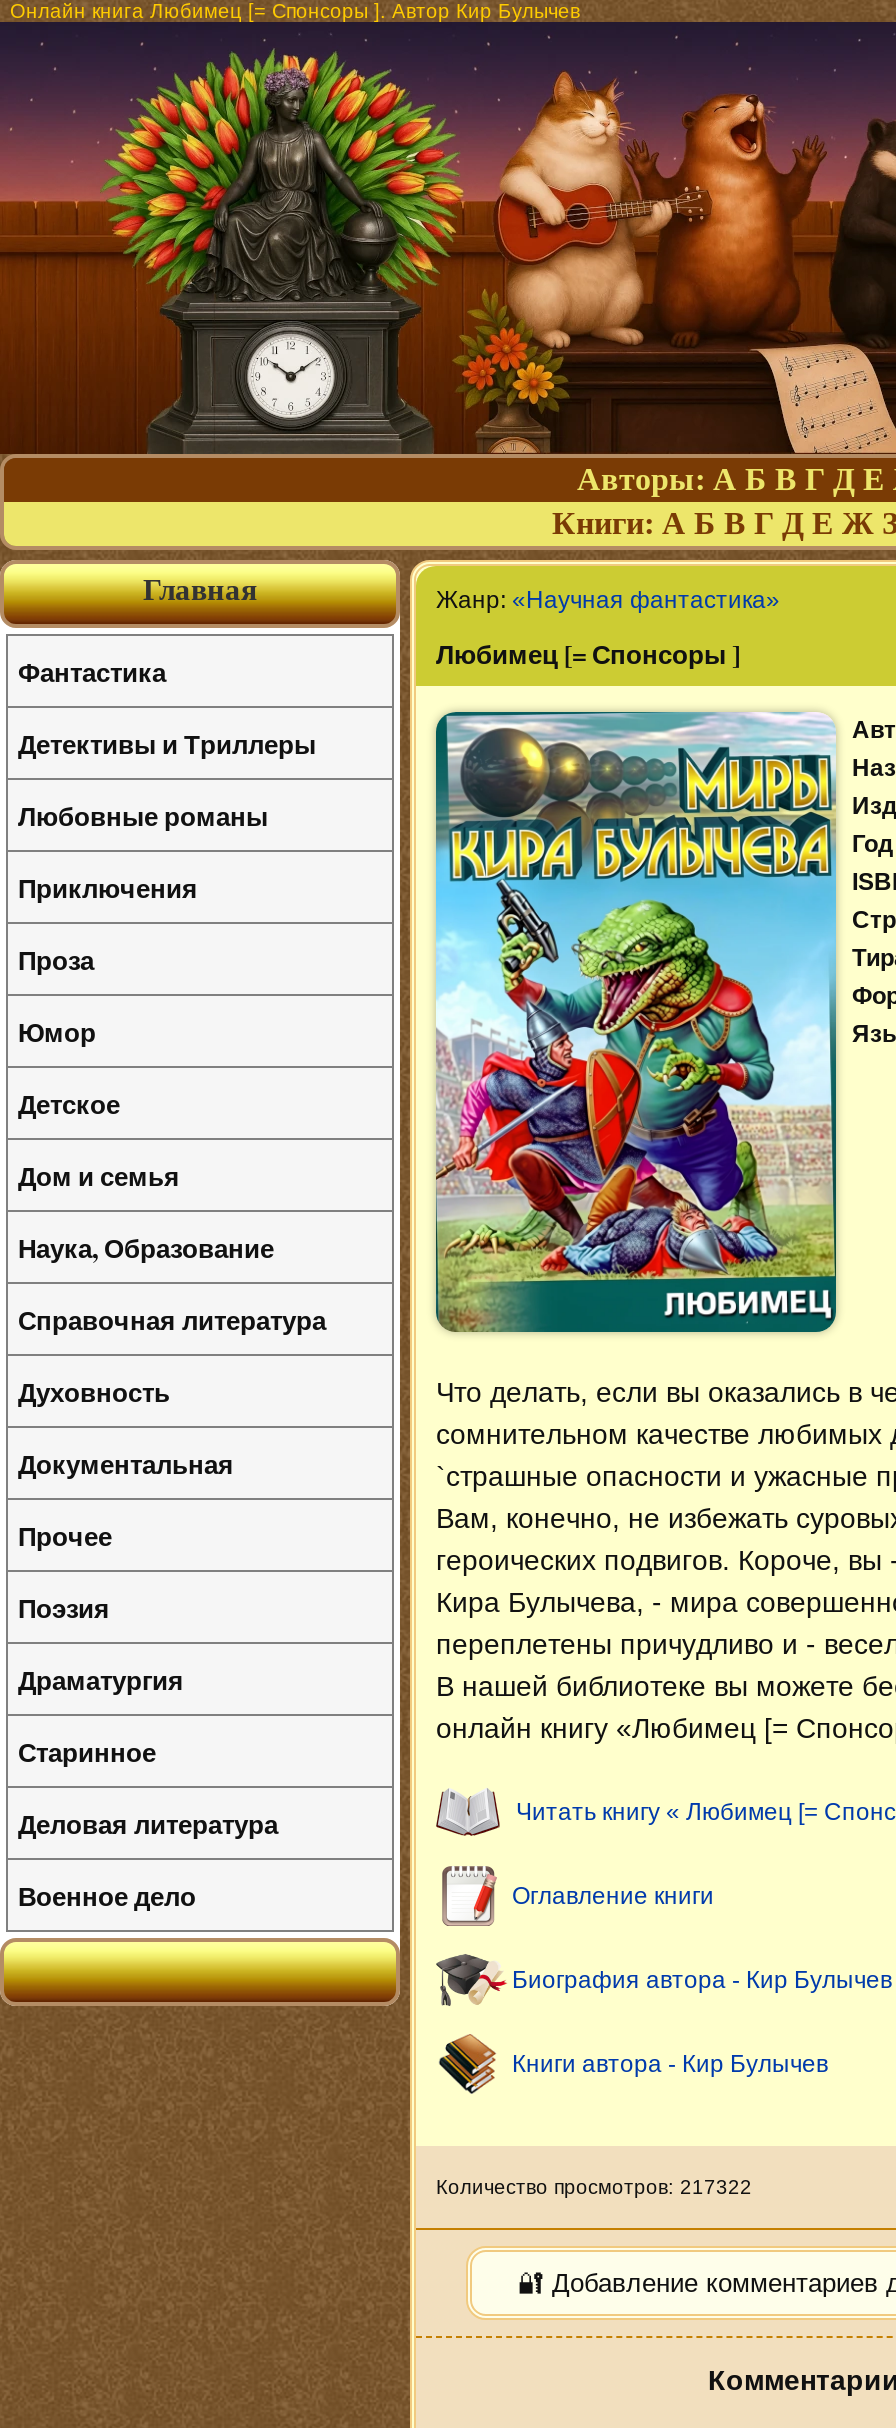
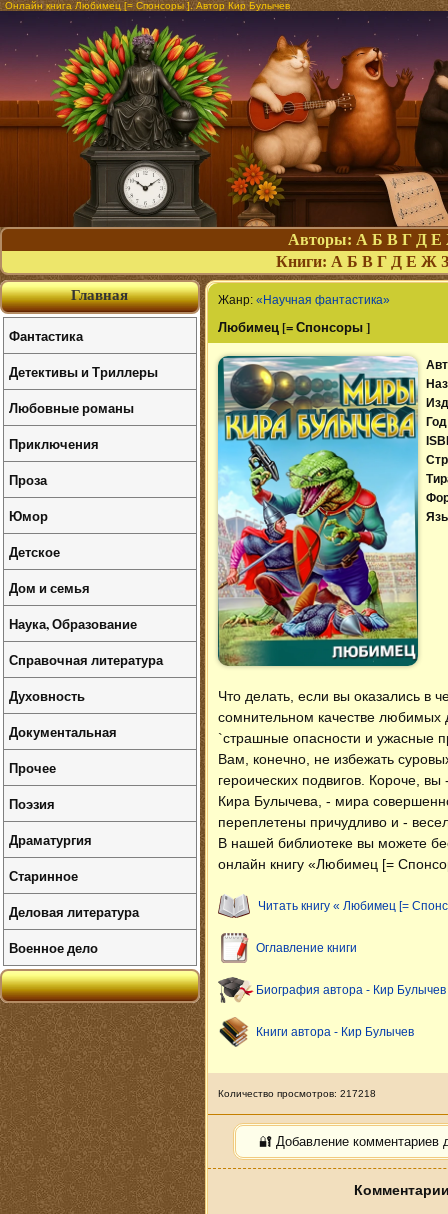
- Количество просмотров: 217322
+ Количество просмотров: 217218
